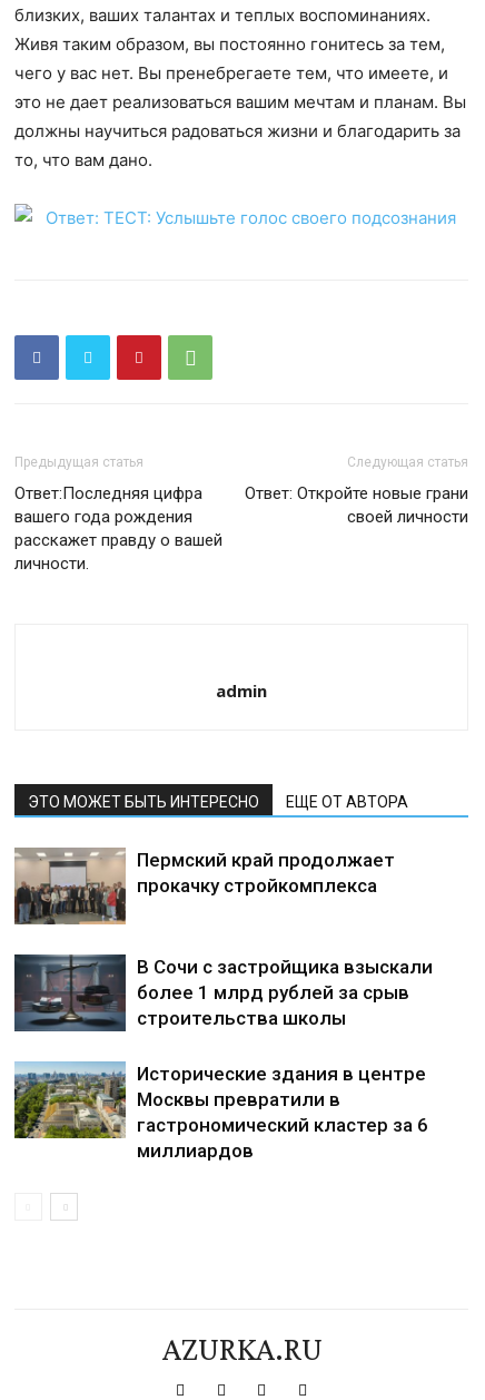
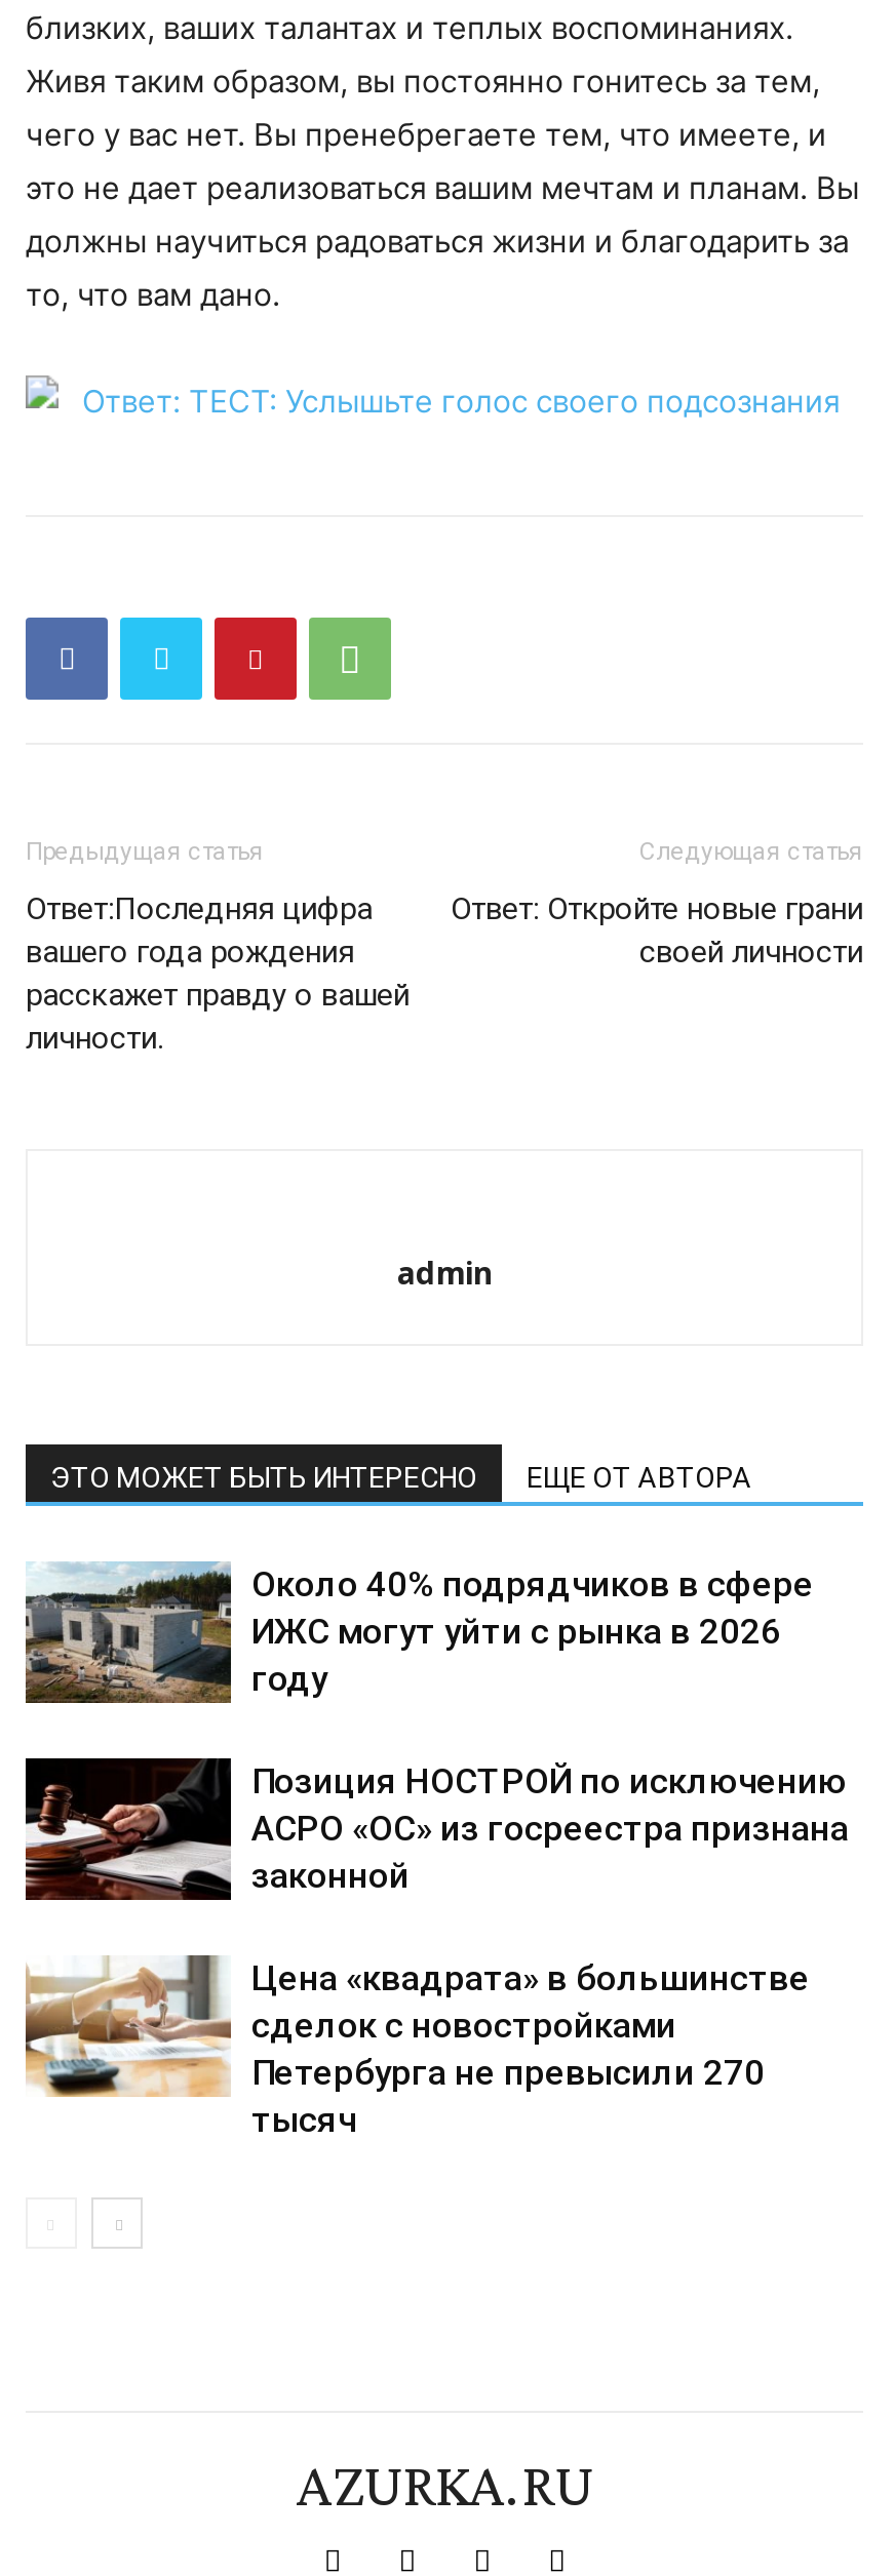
- [image]
- Пермский край продолжает
- прокачку стройкомплекса
+ [image]
+ Около 40% подрядчиков в сфере
+ ИЖС могут уйти с рынка в 2026
+ году

- [image]
- В Сочи с застройщика взыскали
- более 1 млрд рублей за срыв
- строительства школы
+ [image]
+ Позиция НОСТРОЙ по исключению
+ АСРО «ОС» из госреестра признана
+ законной

- [image]
- Исторические здания в центре
- Москвы превратили в
- гастрономический кластер за 6
- миллиардов
+ [image]
+ Цена «квадрата» в большинстве
+ сделок с новостройками
+ Петербурга не превысили 270
+ тысяч
